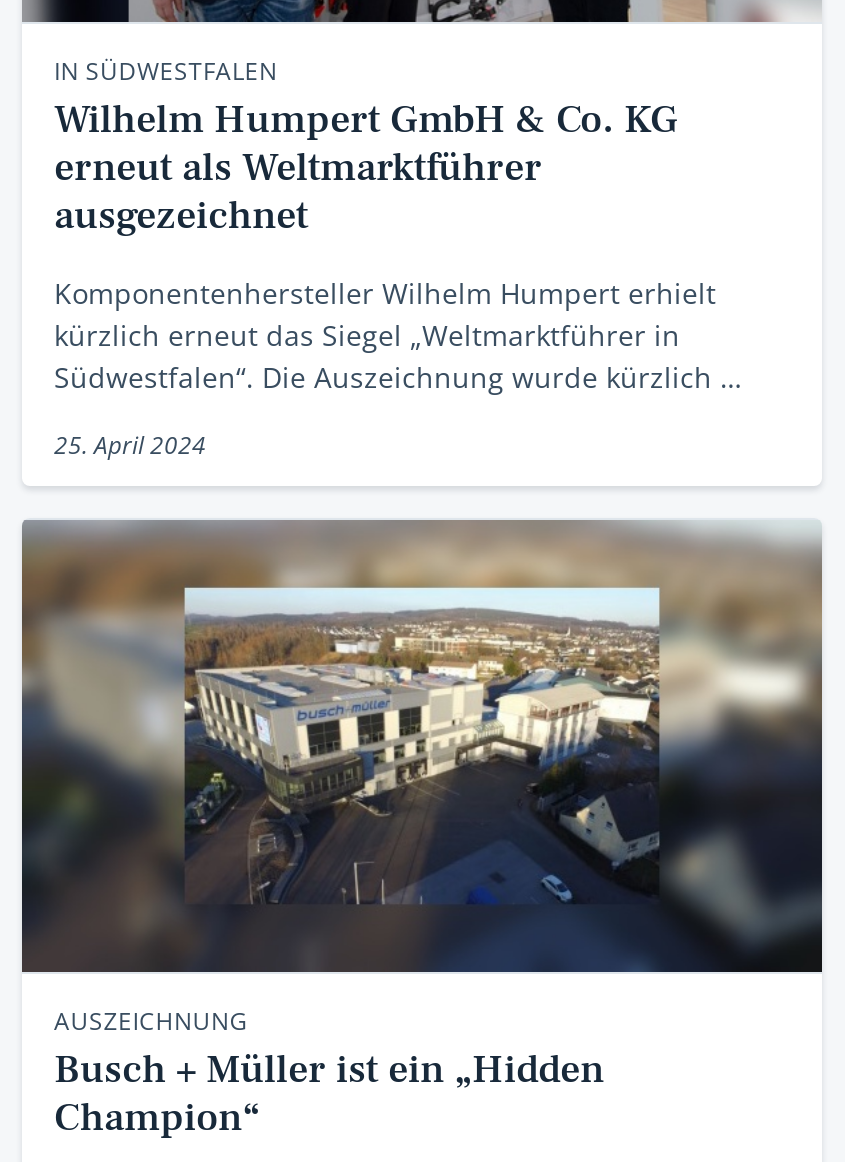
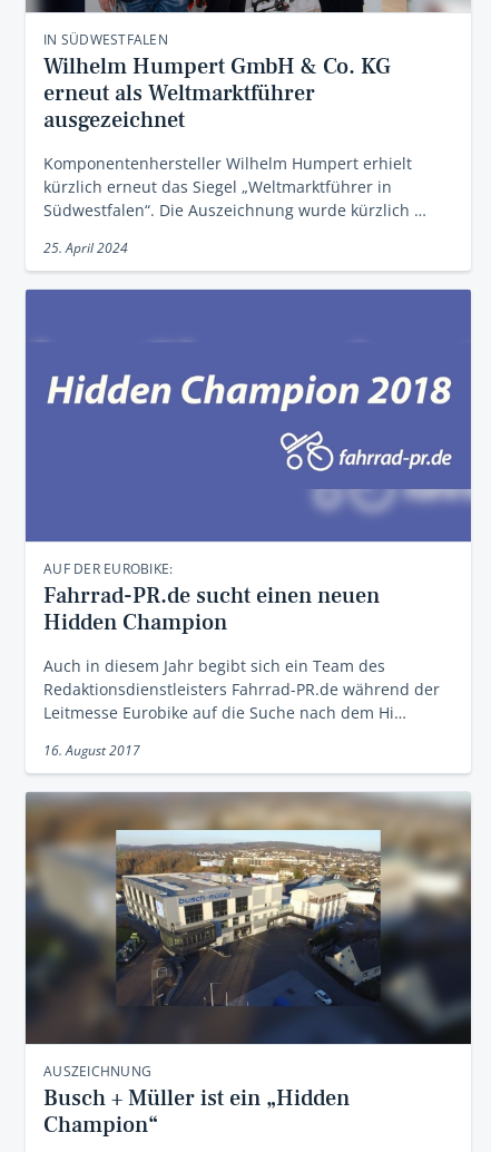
+ [image]
+ AUF DER EUROBIKE:
+ Fahrrad-PR.de sucht einen neuen
+ Hidden Champion
+ Auch in diesem Jahr begibt sich ein Team des
+ Redaktionsdienstleisters Fahrrad-PR.de während der
+ Leitmesse Eurobike auf die Suche nach dem Hi…
+ 16. August 2017
